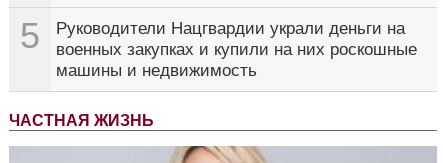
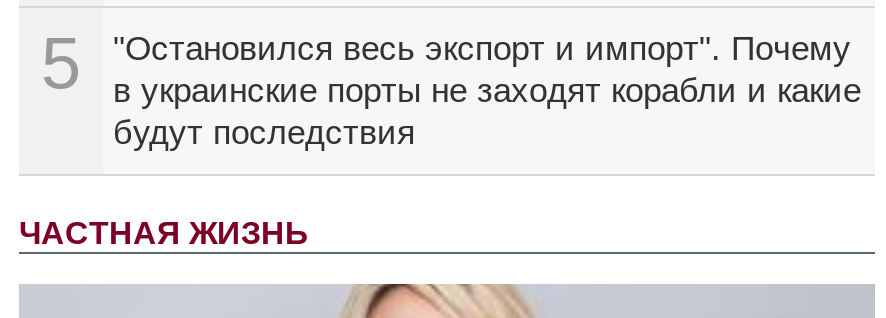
- Руководители Нацгвардии украли деньги на
- военных закупках и купили на них роскошные
- машины и недвижимость
+ "Остановился весь экспорт и импорт". Почему
+ в украинские порты не заходят корабли и какие
+ будут последствия
